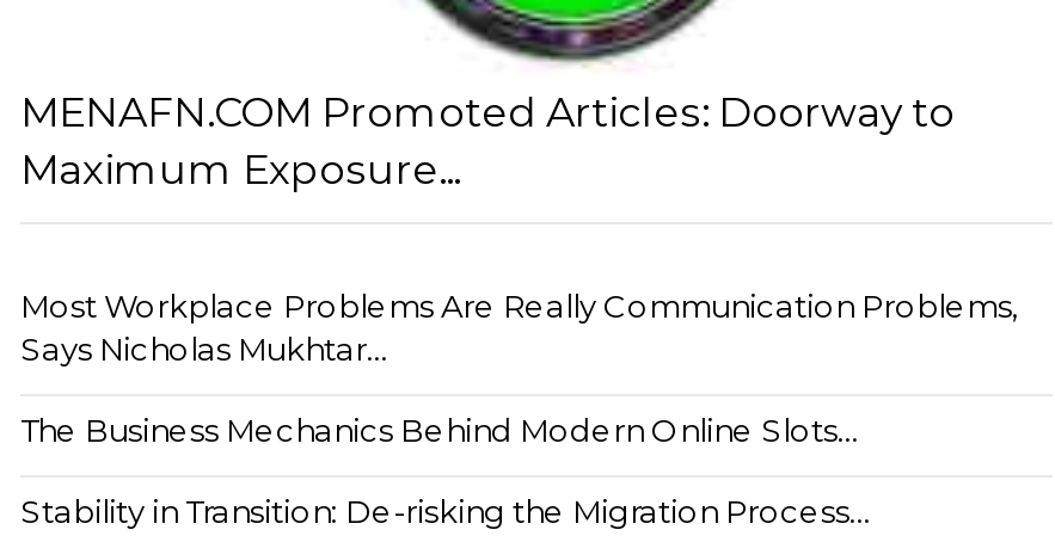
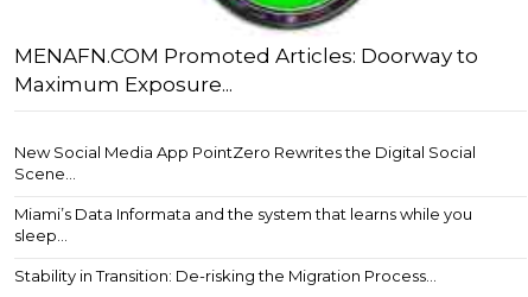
- Most Workplace Problems Are Really Communication Problems,
- Says Nicholas Mukhtar...
+ New Social Media App PointZero Rewrites the Digital Social
+ Scene...

- The Business Mechanics Behind Modern Online Slots...
+ Miami’s Data Informata and the system that learns while you
+ sleep...
